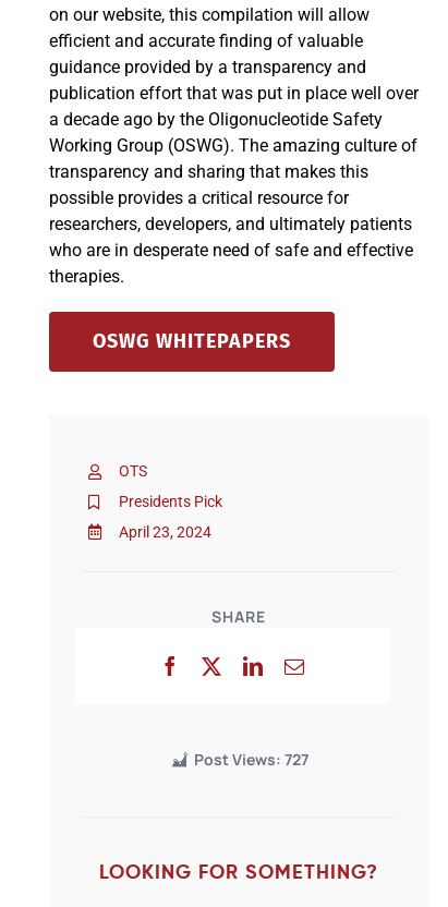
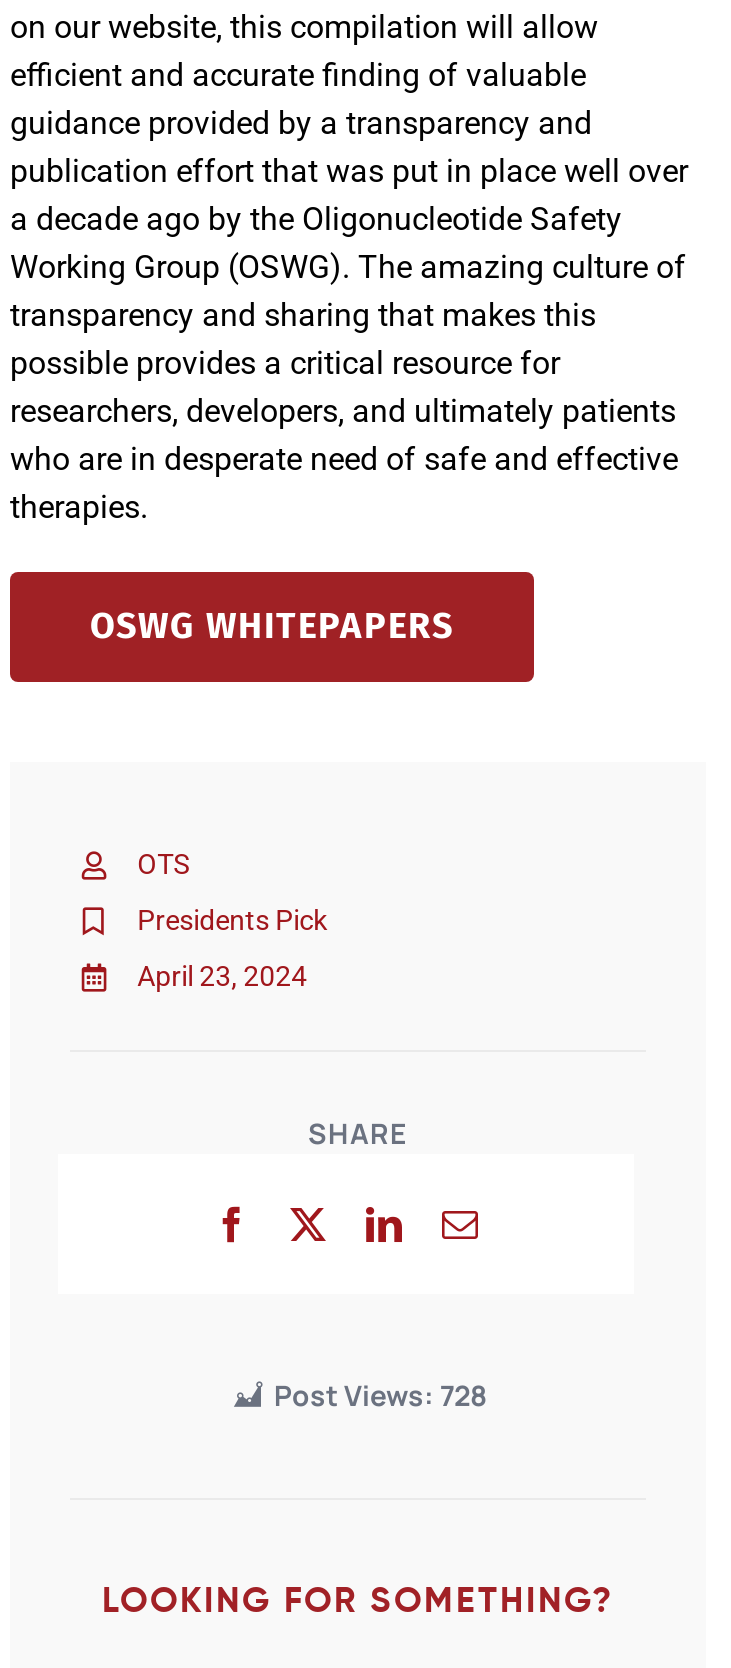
- Post Views: 727
+ Post Views: 728
